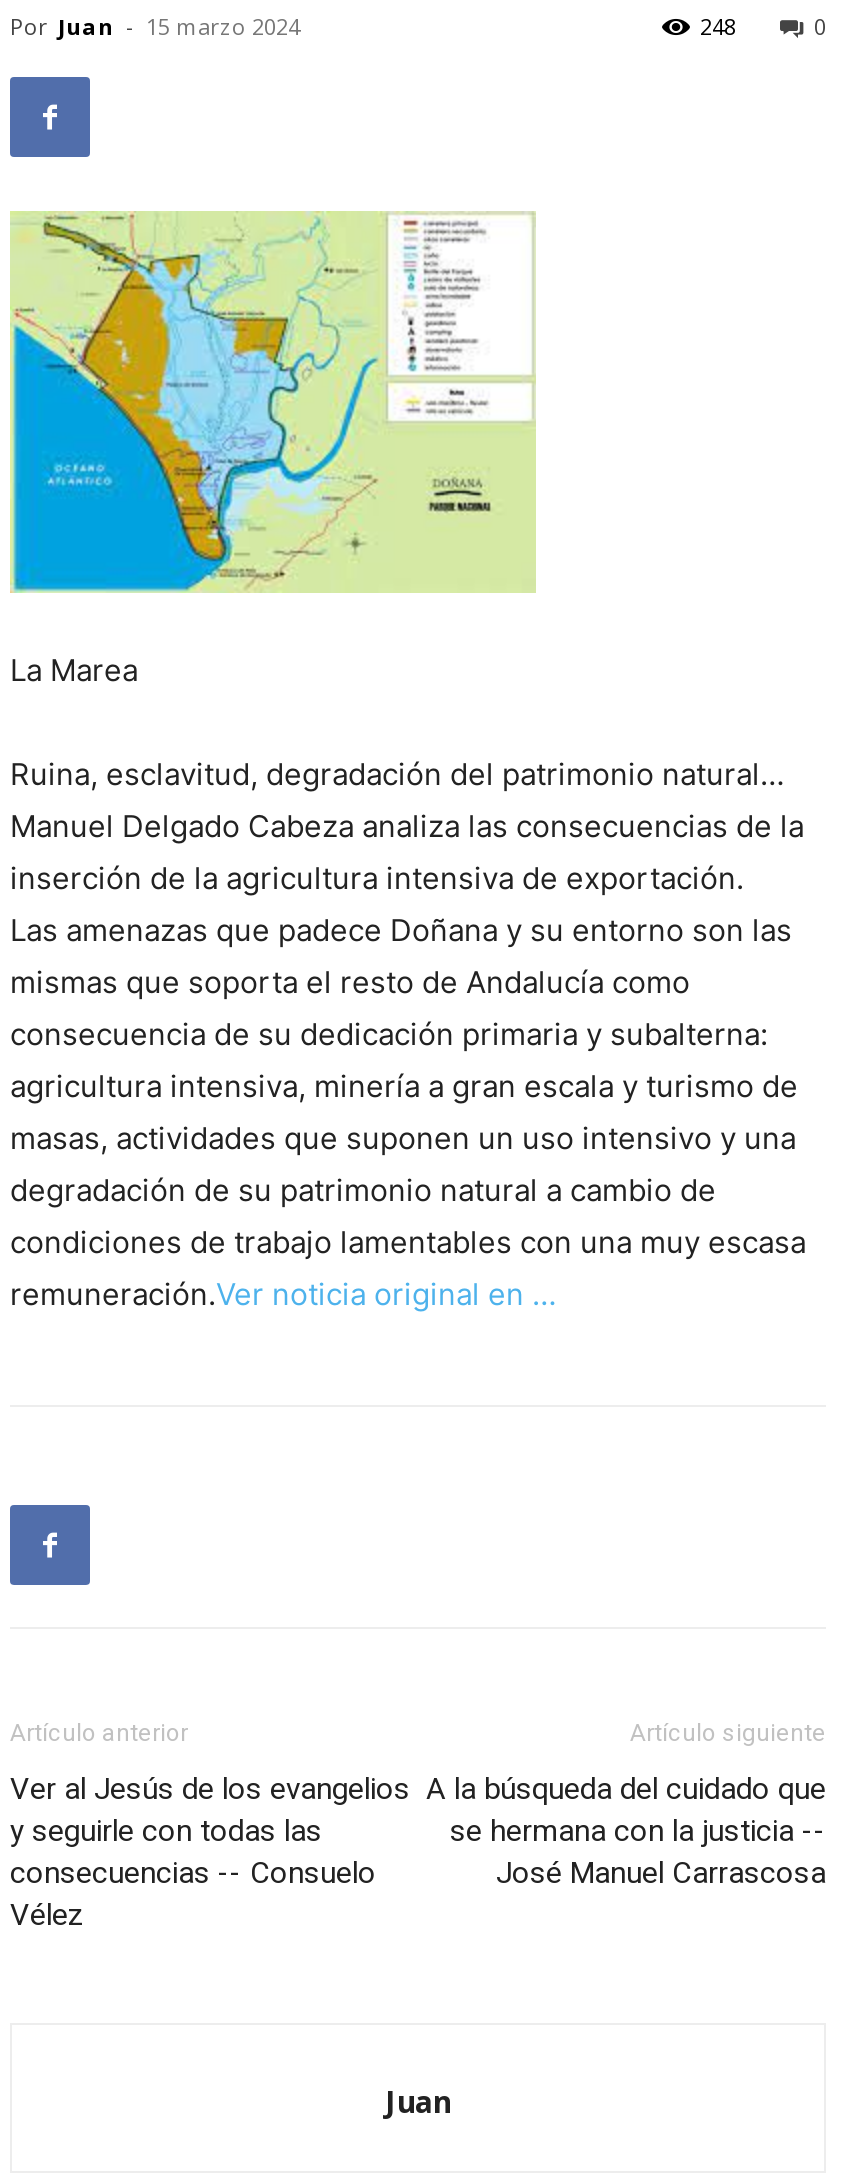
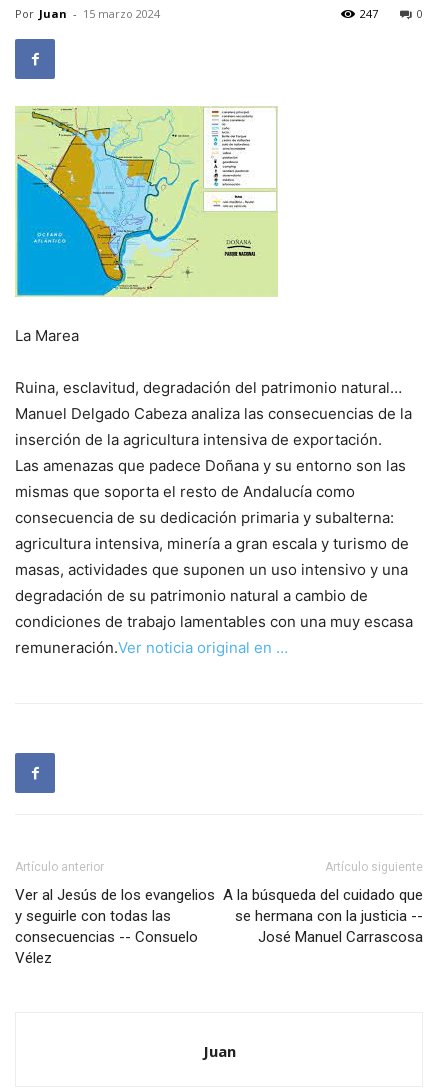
- 248
+ 247
